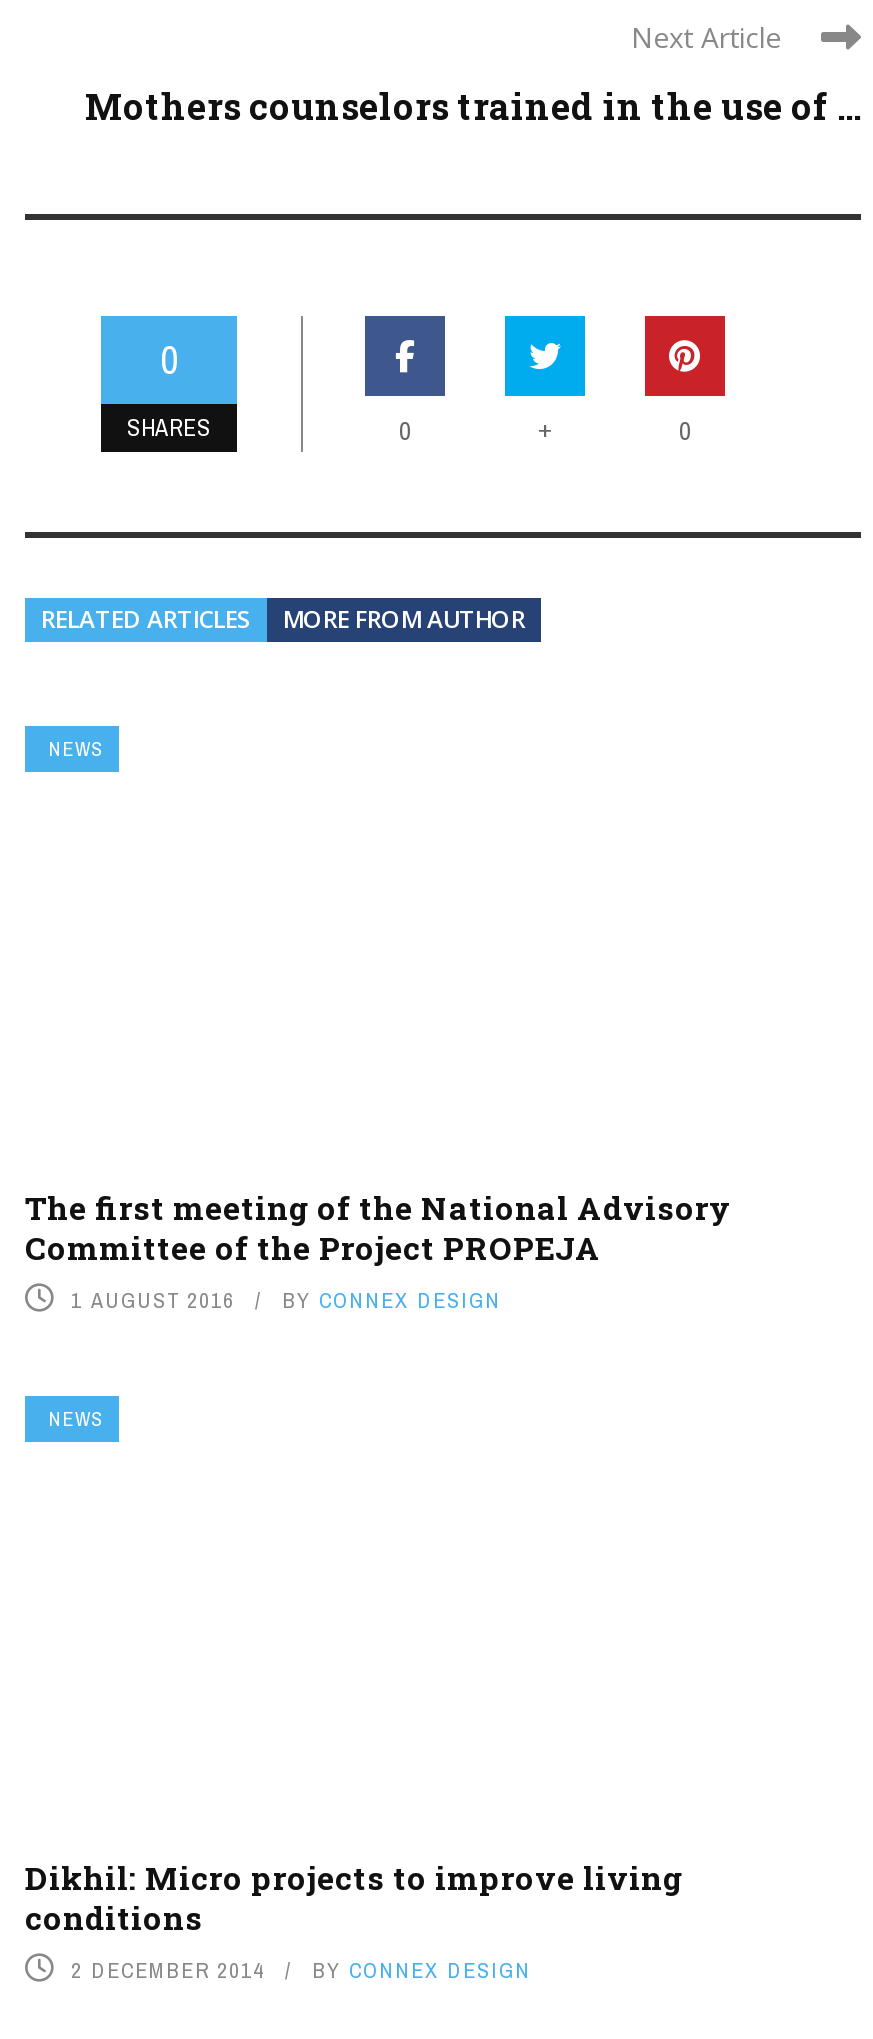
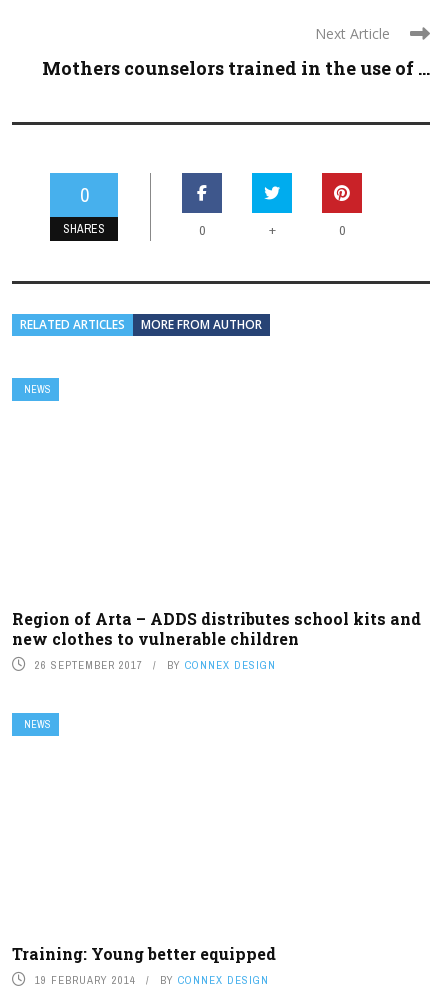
- The first meeting of the National Advisory
- Committee of the Project PROPEJA
- 1 AUGUST 2016
+ Region of Arta – ADDS distributes school kits and
+ new clothes to vulnerable children
+ 26 SEPTEMBER 2017

- Dikhil: Micro projects to improve living
- conditions
- 2 DECEMBER 2014
+ Training: Young better equipped
+ 19 FEBRUARY 2014
